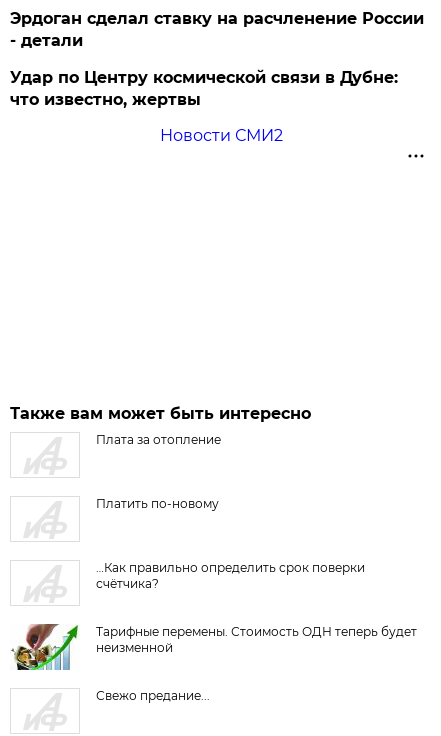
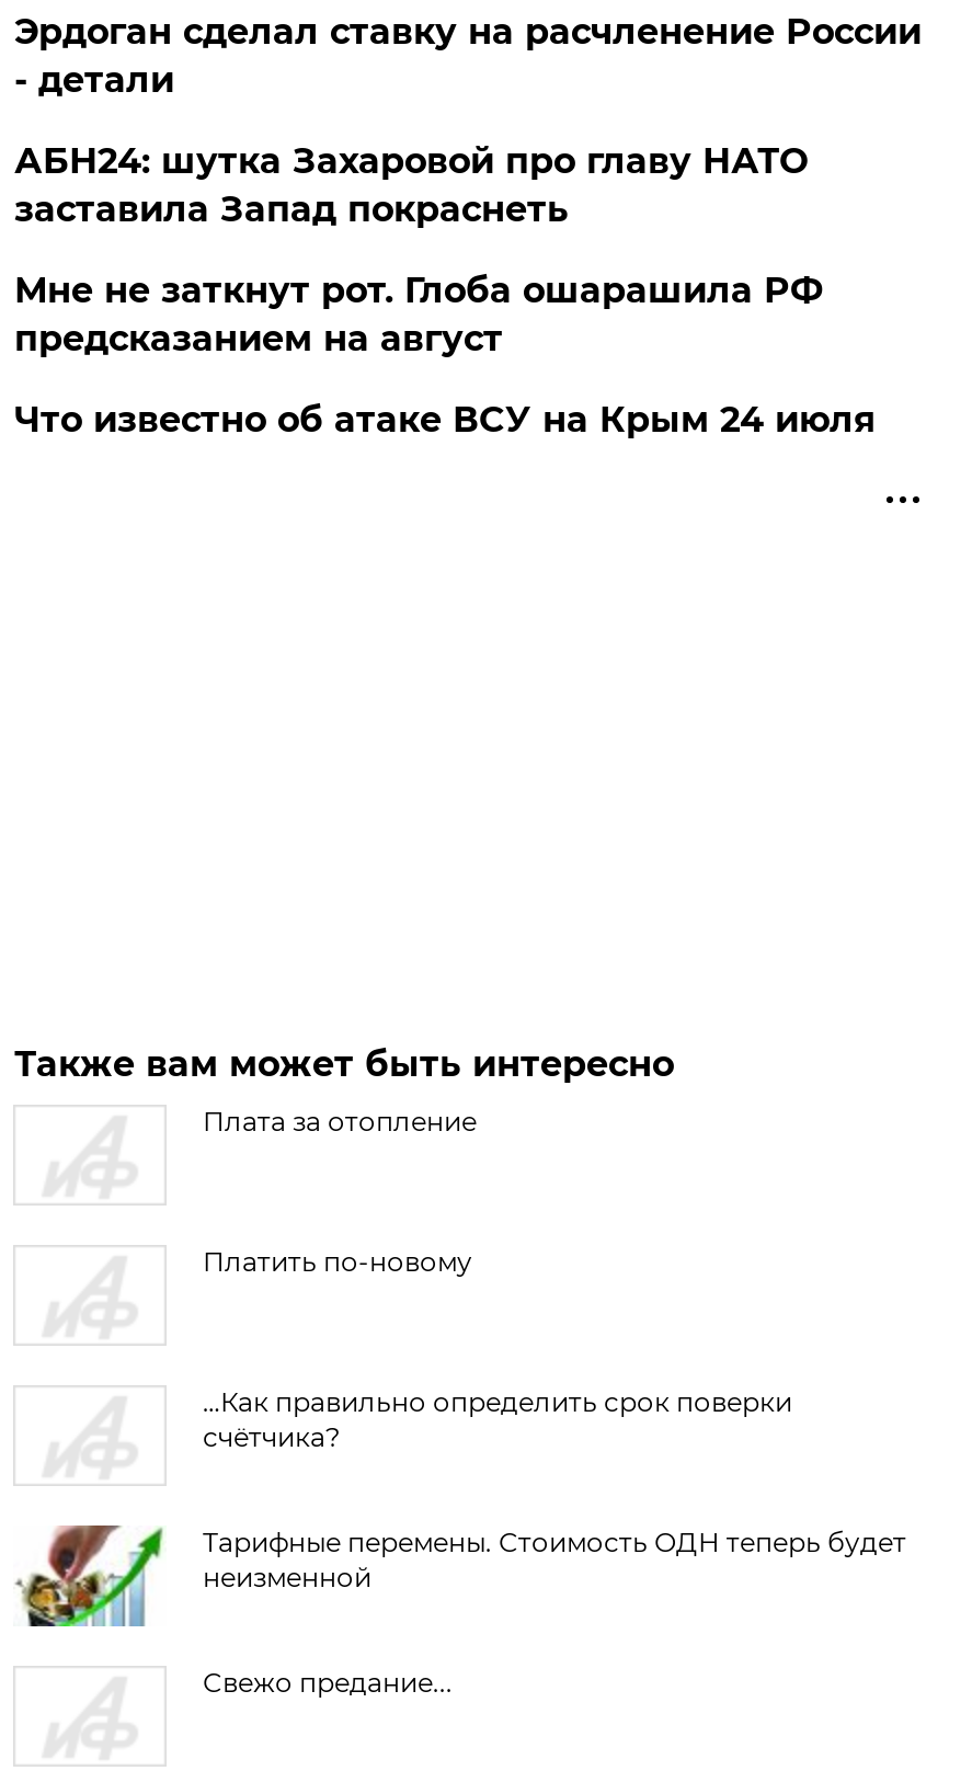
- Удар по Центру космической связи в Дубне:
- что известно, жертвы
- Новости СМИ2
+ АБН24: шутка Захаровой про главу НАТО
+ заставила Запад покраснеть
+ Мне не заткнут рот. Глоба ошарашила РФ
+ предсказанием на август
+ Что известно об атаке ВСУ на Крым 24 июля
